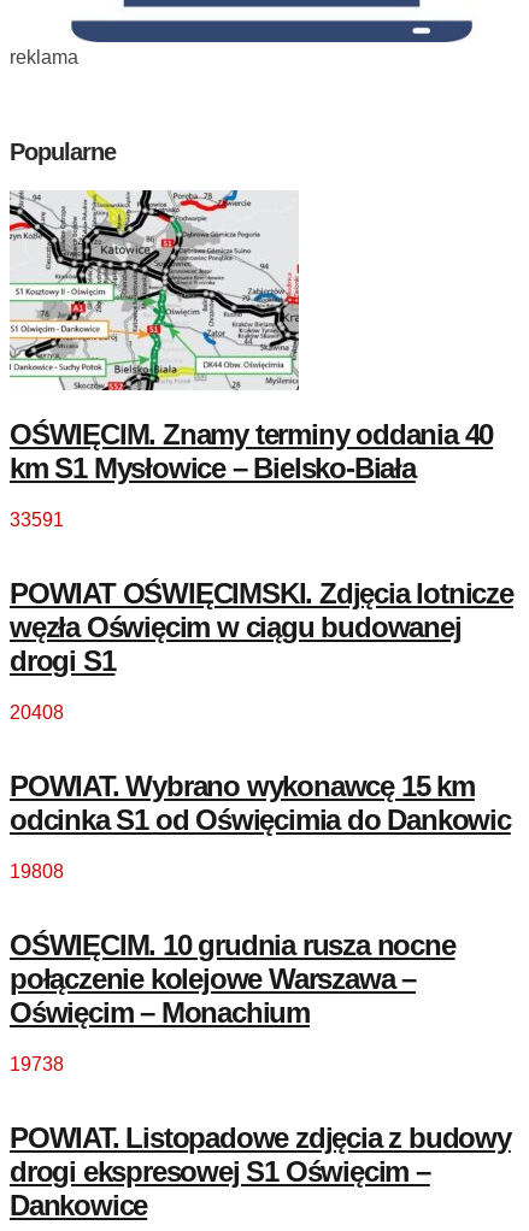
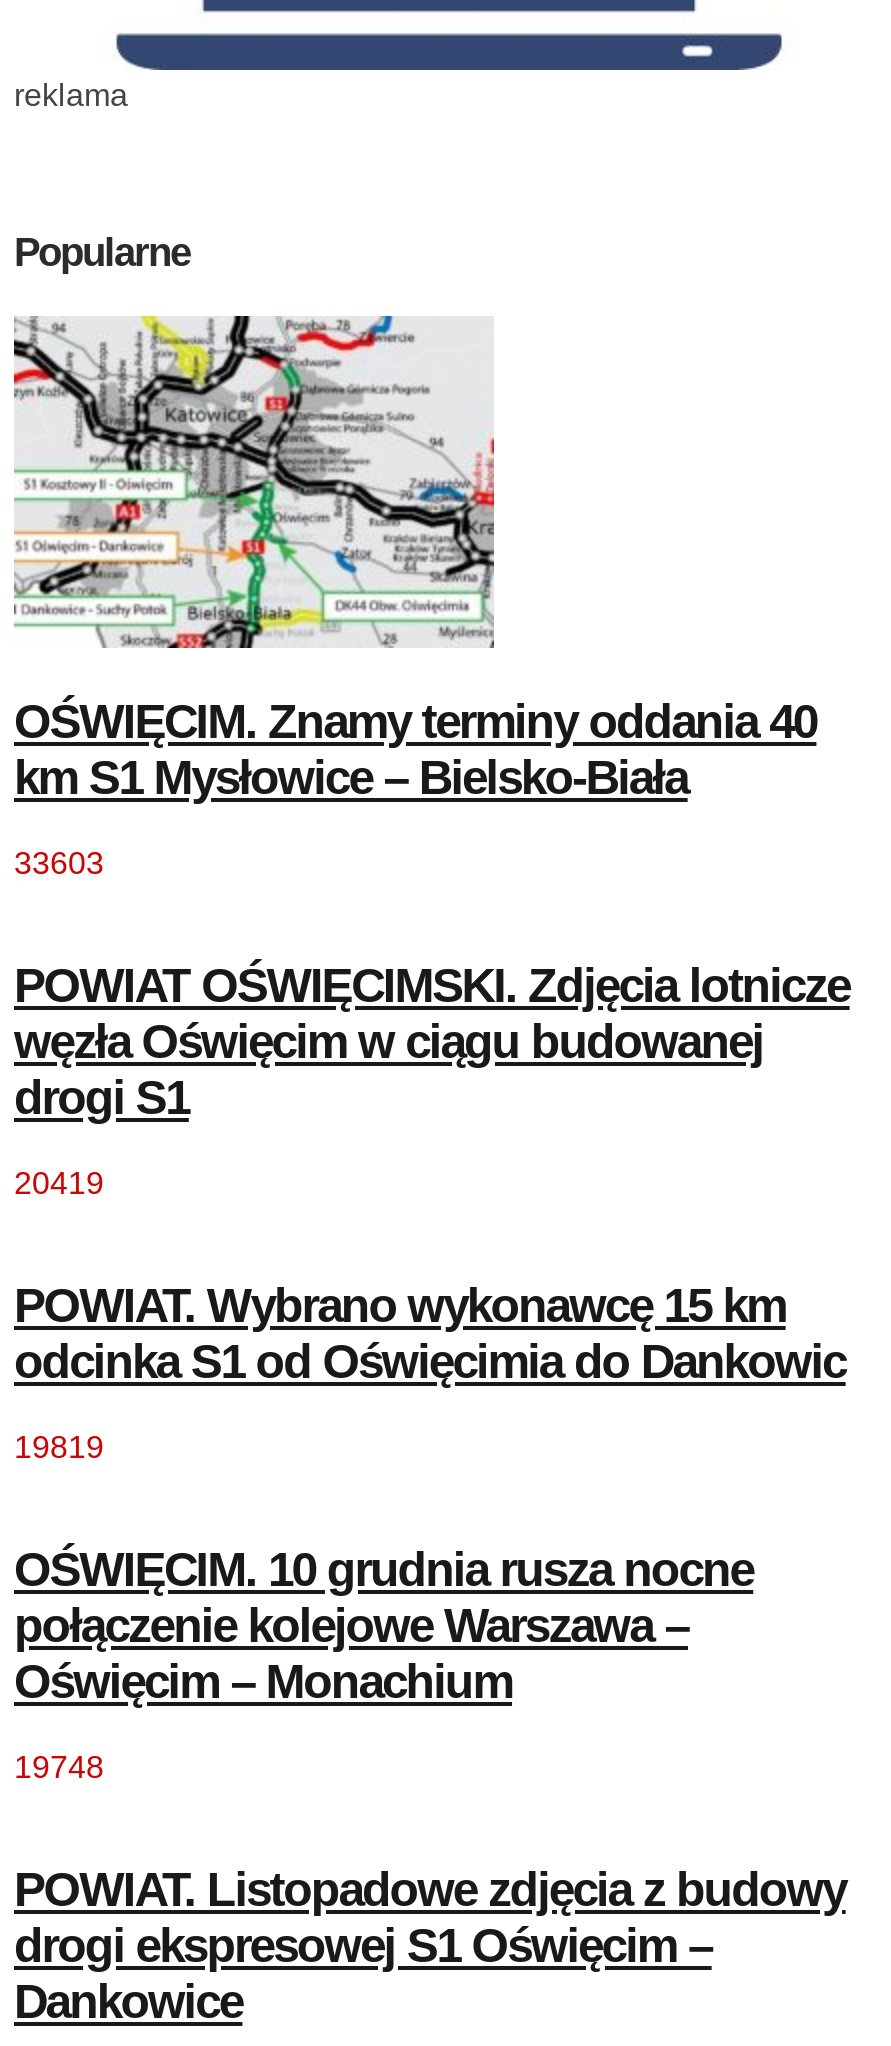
- 33591
+ 33603

- 20408
+ 20419

- 19808
+ 19819

- 19738
+ 19748
